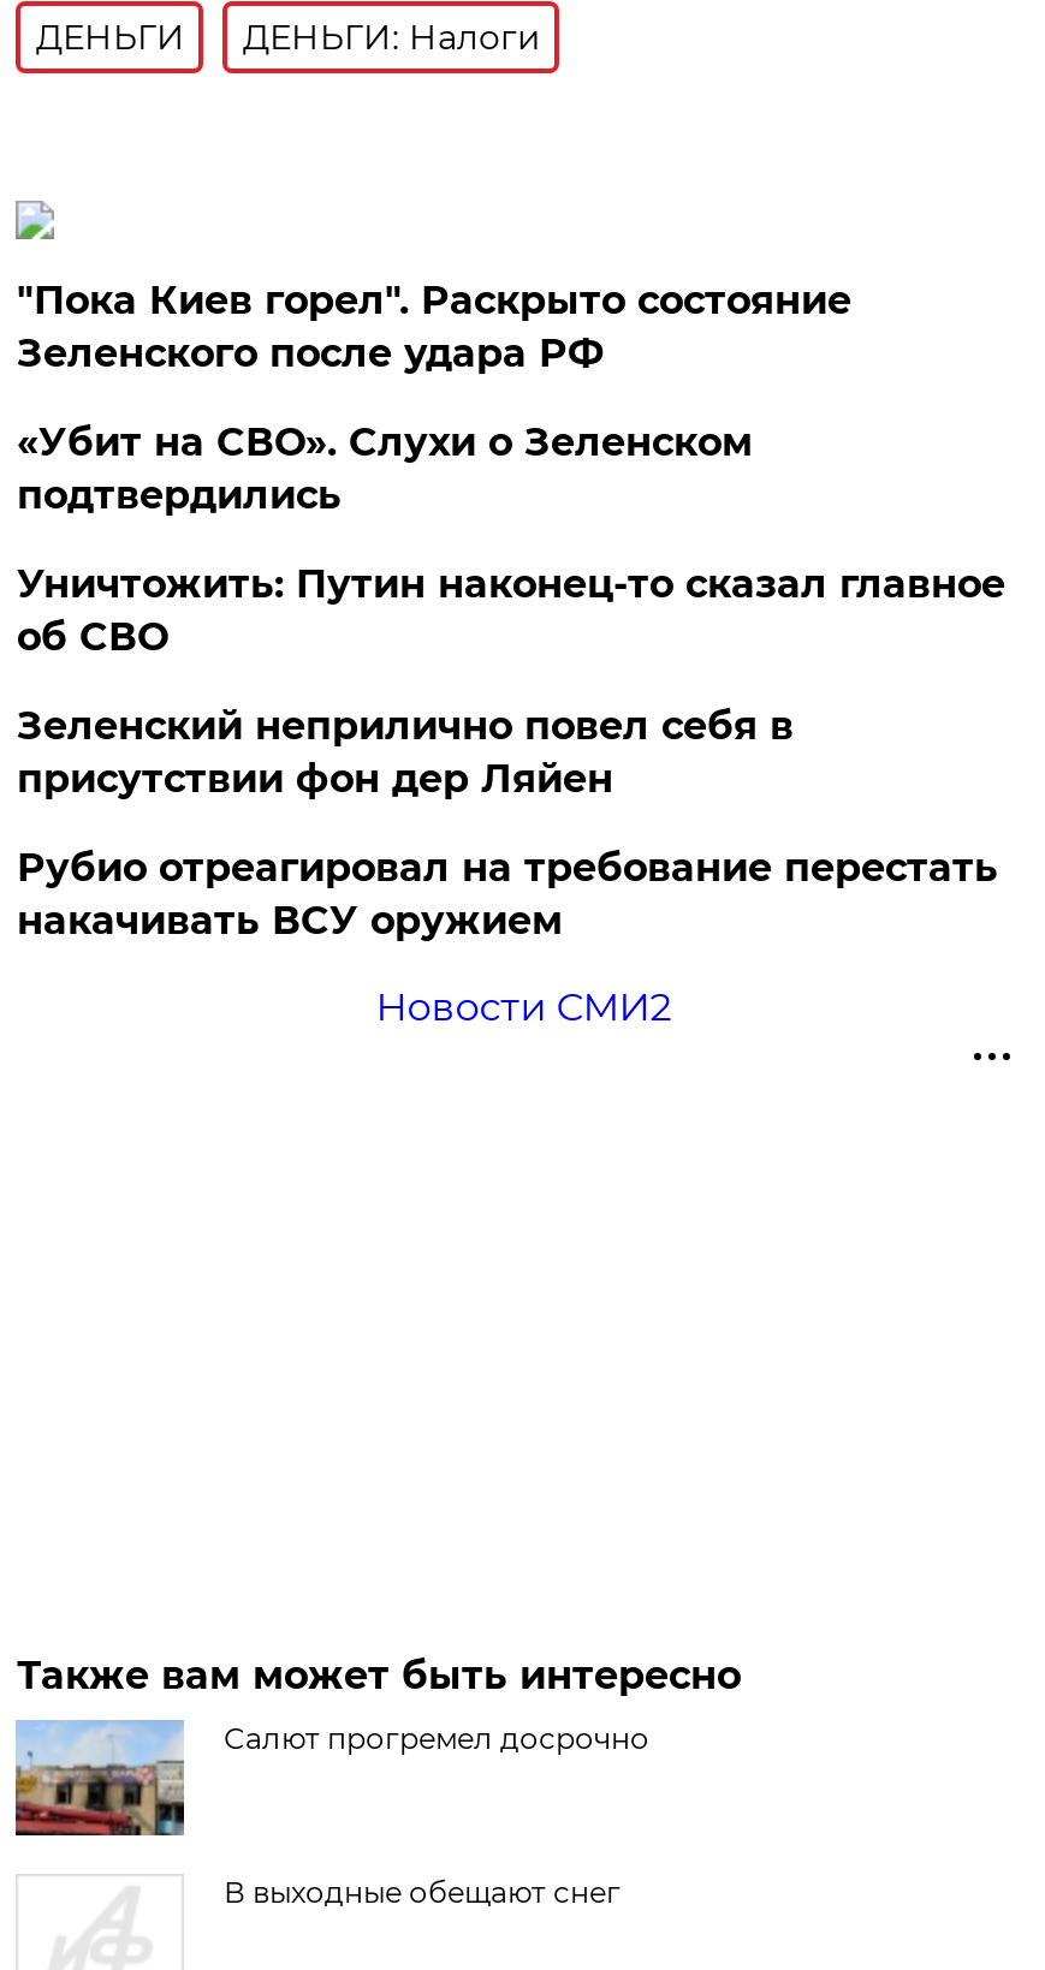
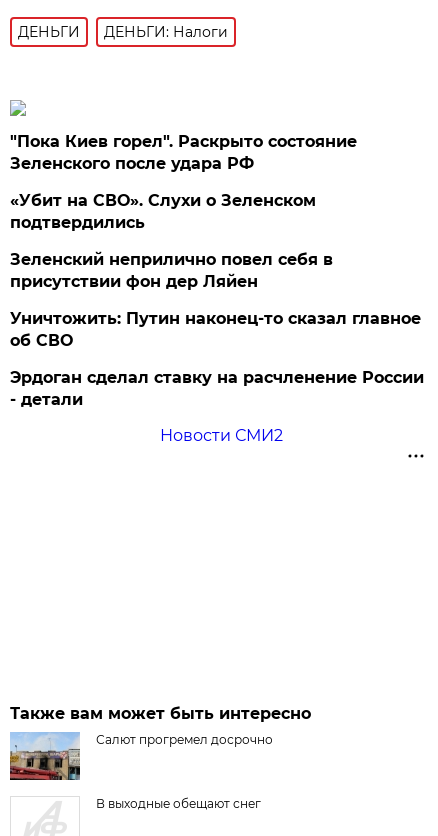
moved down: Уничтожить: Путин наконец-то сказал главное | об СВО

moved up: Зеленский неприлично повел cебя в | присутствии фон дер Ляйен

- Рубио отреагировал на требование перестать
- накачивать ВСУ оружием
+ Эрдоган сделал ставку на расчленение России
+ - детали
